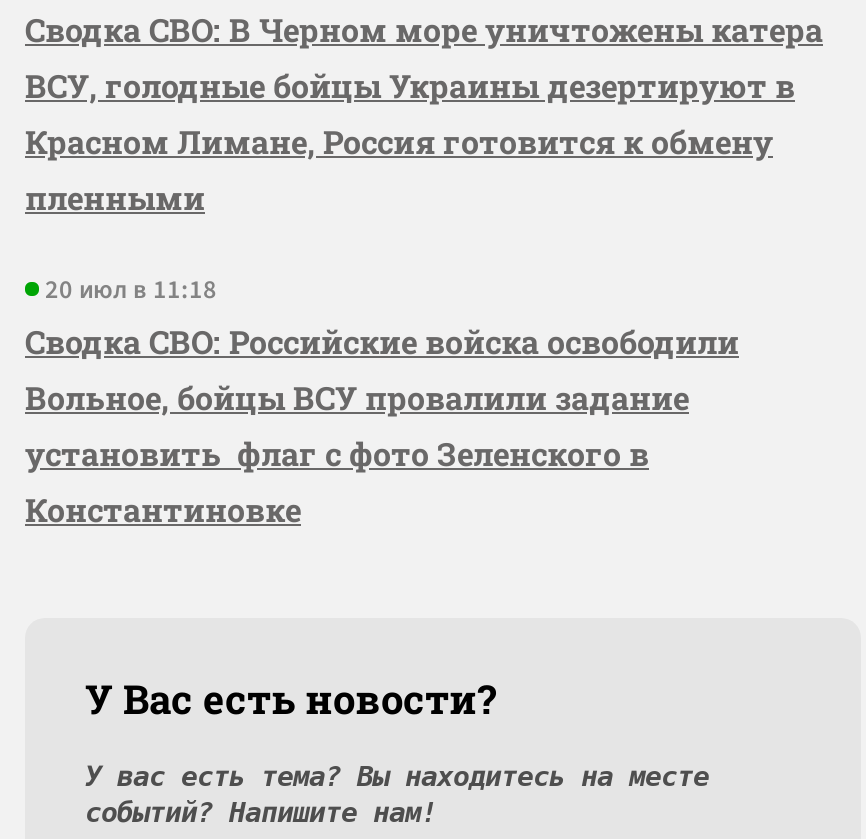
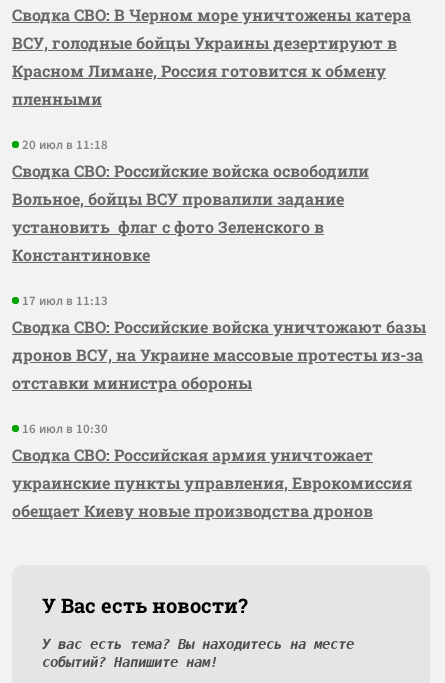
+ 17 июл в 11:13
+ Сводка СВО: Российские войска уничтожают базы
+ дронов ВСУ, на Украине массовые протесты из-за
+ отставки министра обороны
+ 16 июл в 10:30
+ Сводка СВО: Российская армия уничтожает
+ украинские пункты управления, Еврокомиссия
+ обещает Киеву новые производства дронов
